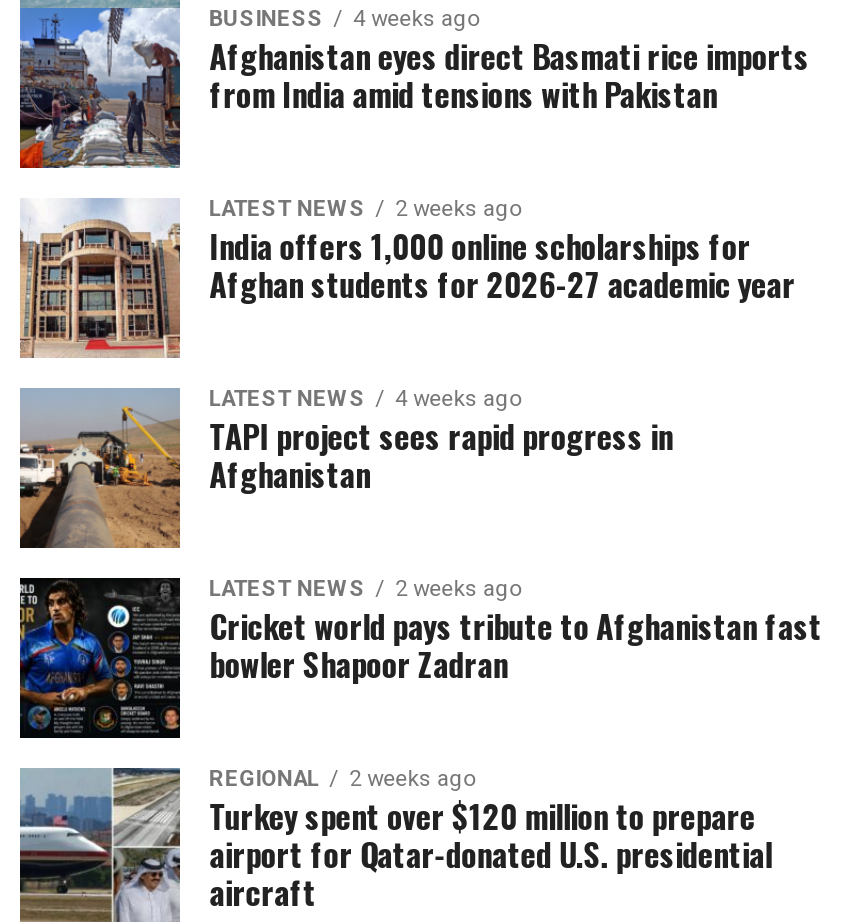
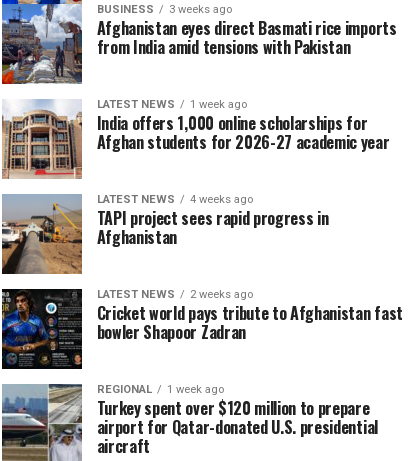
- BUSINESS 4 weeks ago
+ BUSINESS 3 weeks ago

- LATEST NEWS 2 weeks ago
+ LATEST NEWS 1 week ago

- REGIONAL 2 weeks ago
+ REGIONAL 1 week ago
